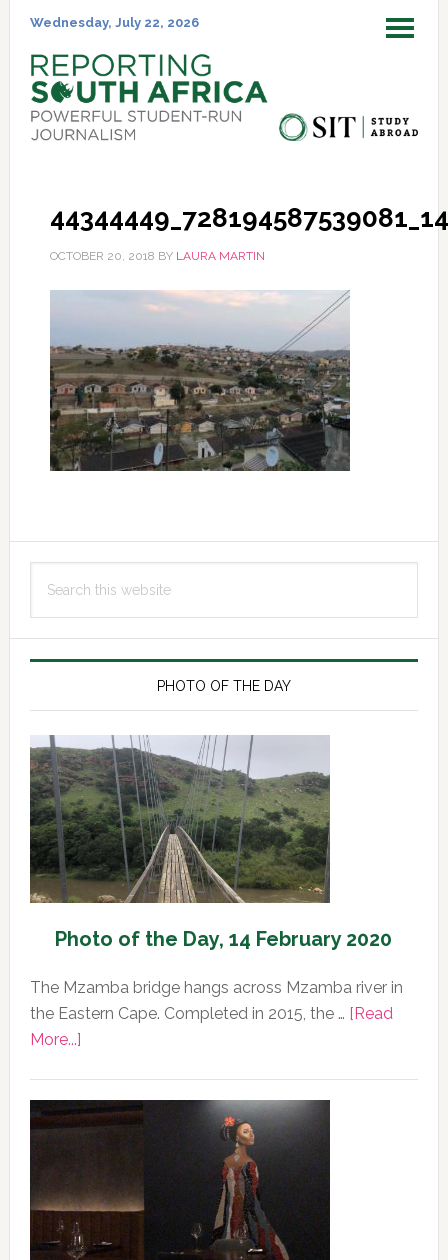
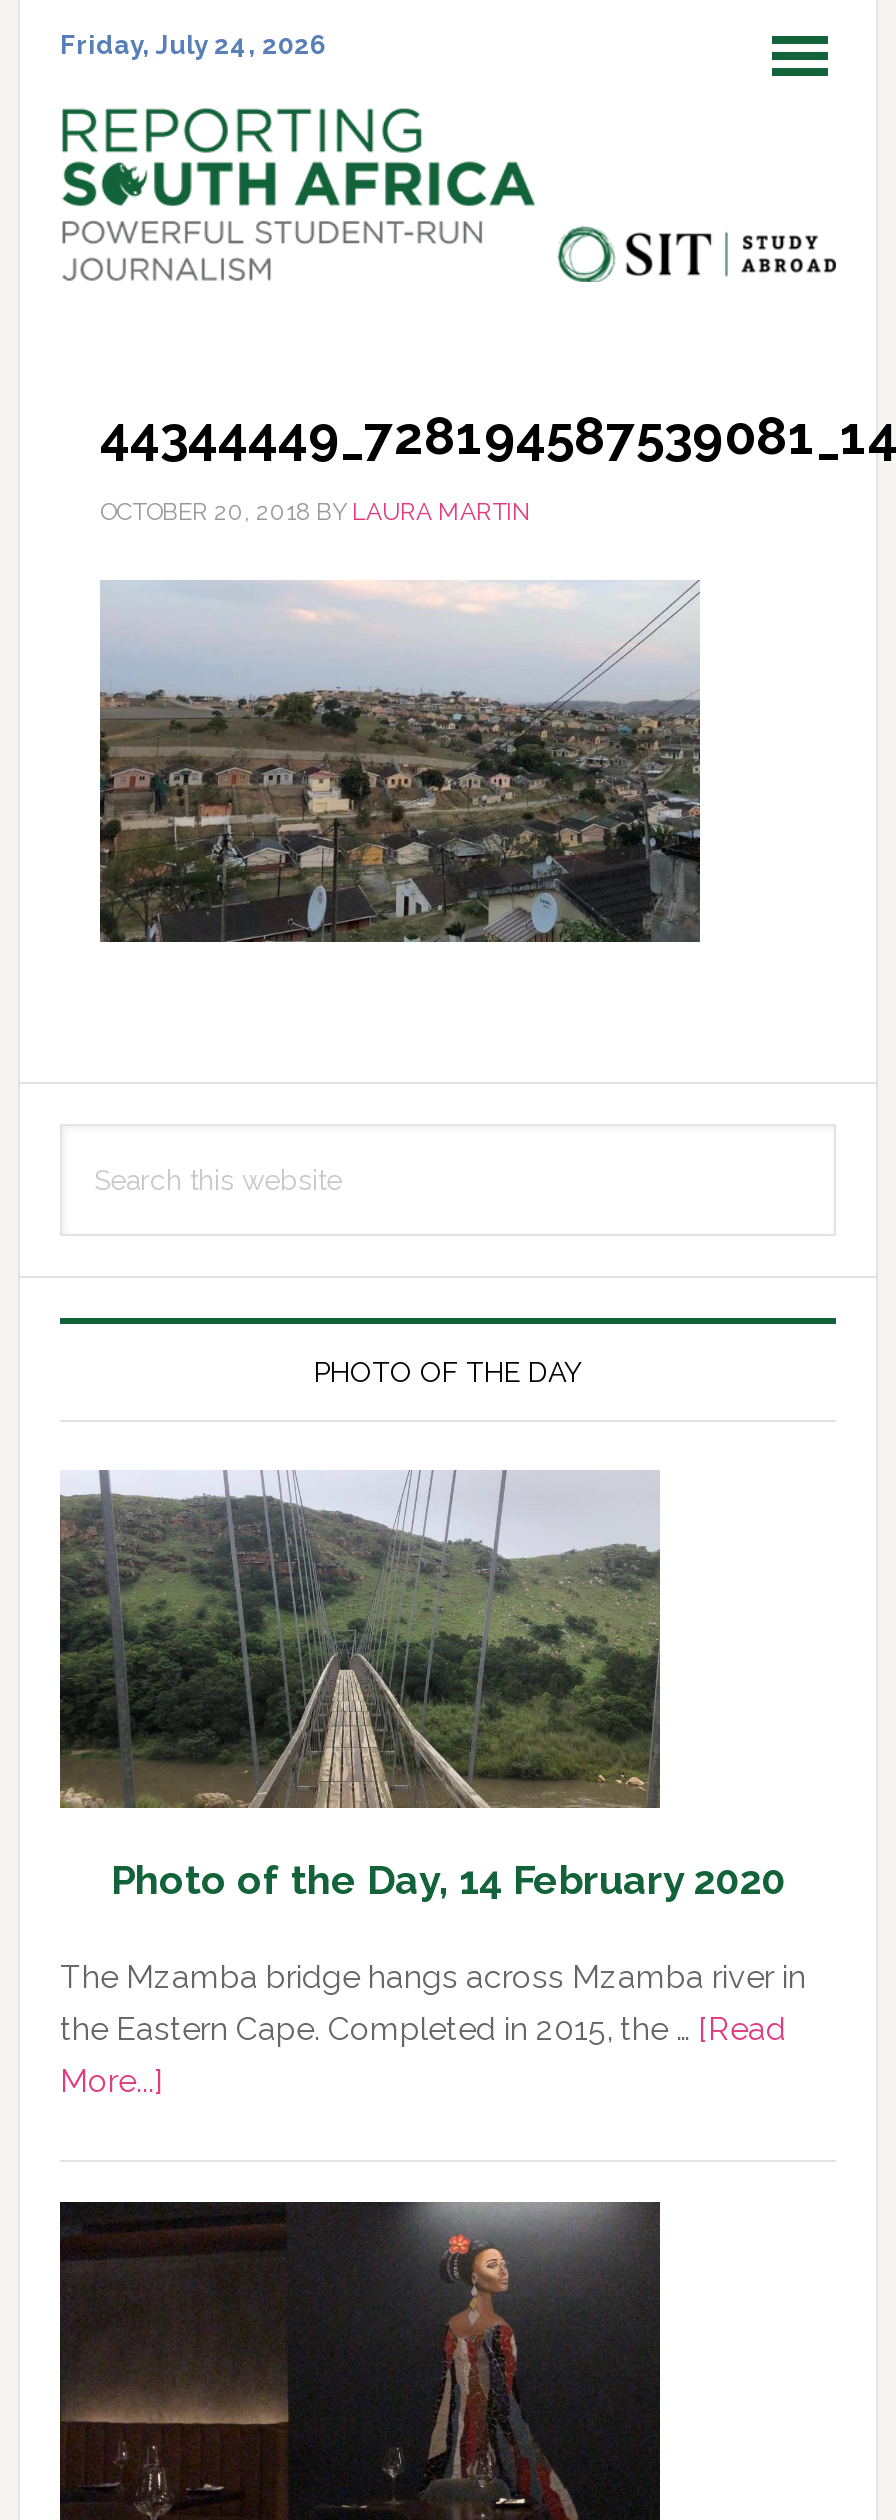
- Wednesday, July 22, 2026
+ Friday, July 24, 2026
